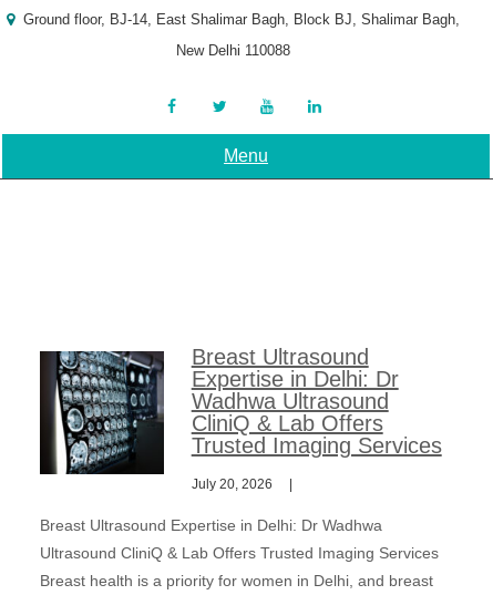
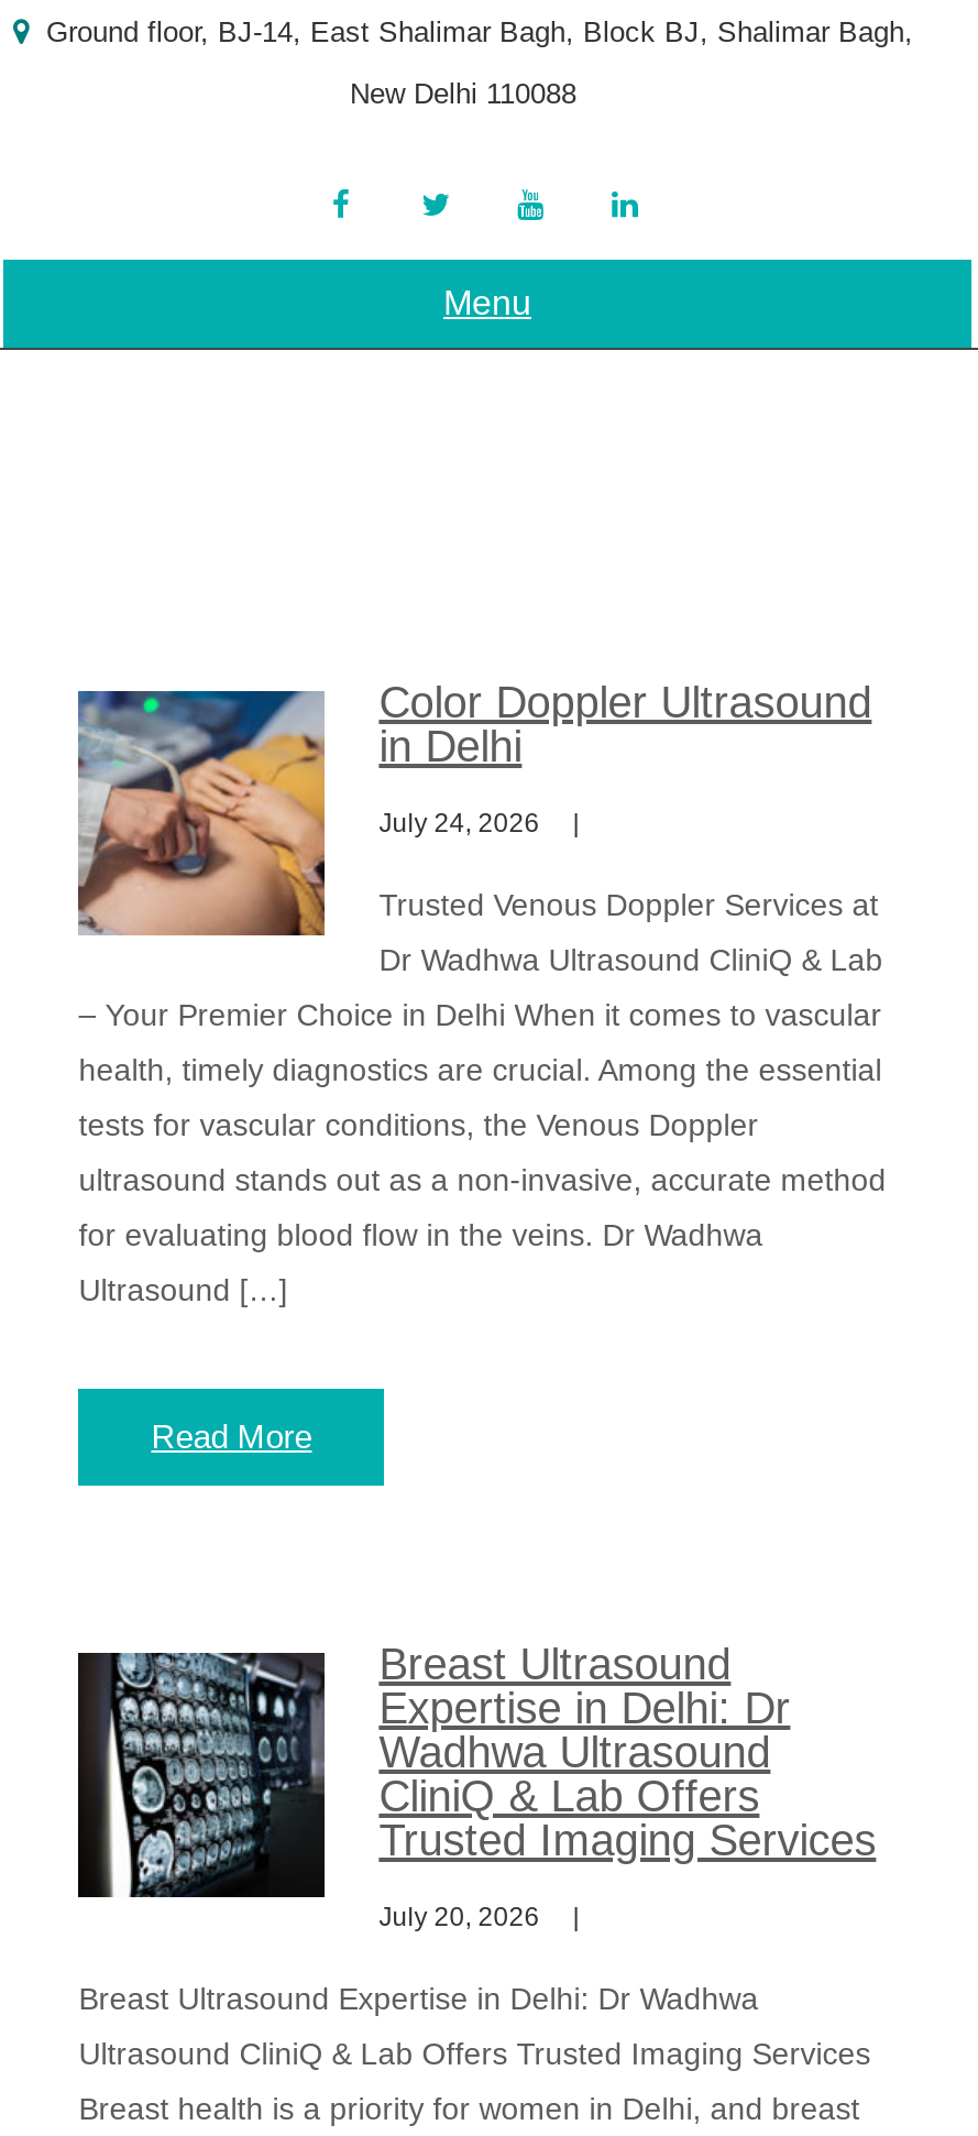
+ [image]
+ Color Doppler Ultrasound
+ in Delhi
+ July 24, 2026
+ Trusted Venous Doppler Services at
+ Dr Wadhwa Ultrasound CliniQ & Lab
+ – Your Premier Choice in Delhi When it comes to vascular
+ health, timely diagnostics are crucial. Among the essential
+ tests for vascular conditions, the Venous Doppler
+ ultrasound stands out as a non-invasive, accurate method
+ for evaluating blood flow in the veins. Dr Wadhwa
+ Ultrasound […]

+ Read More
